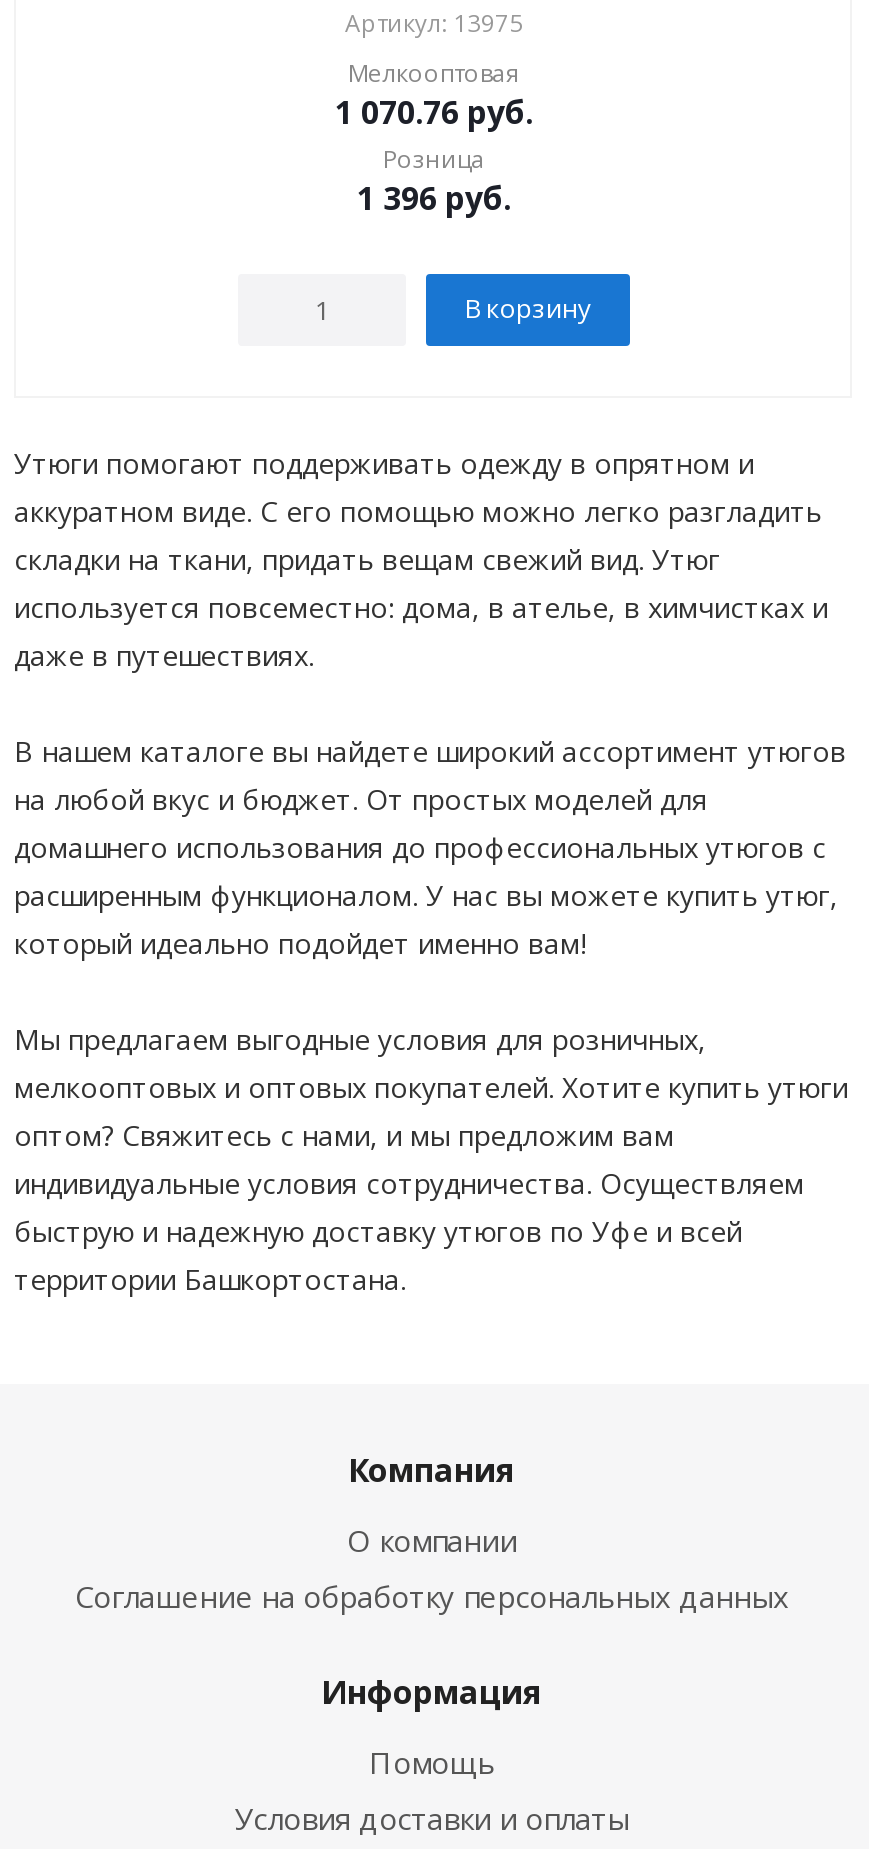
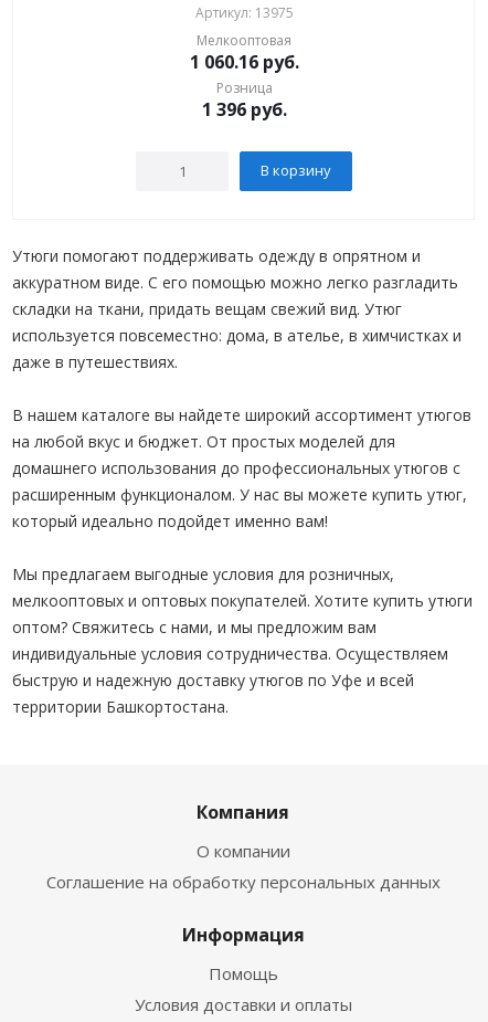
- 1 070.76 руб.
+ 1 060.16 руб.
